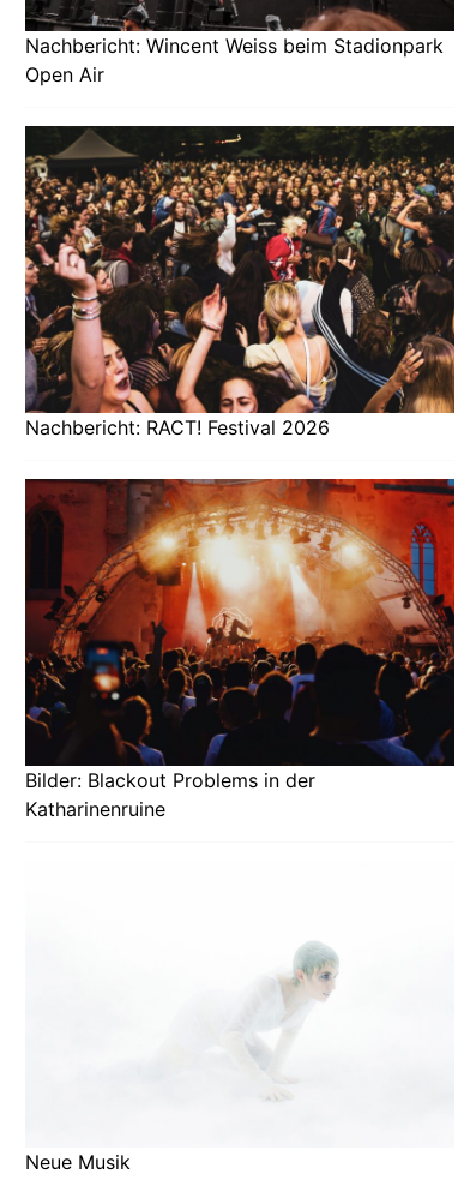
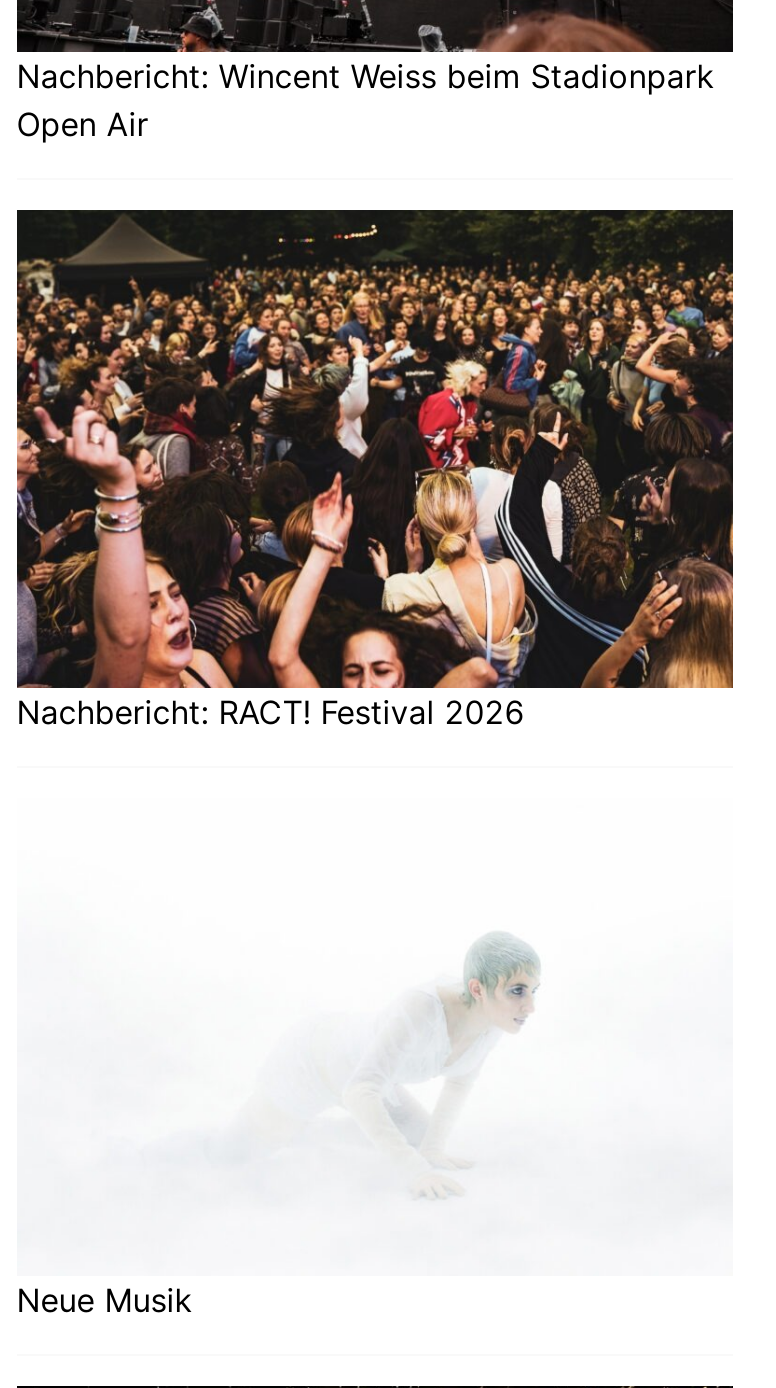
- [image]
- Bilder: Blackout Problems in der
- Katharinenruine
